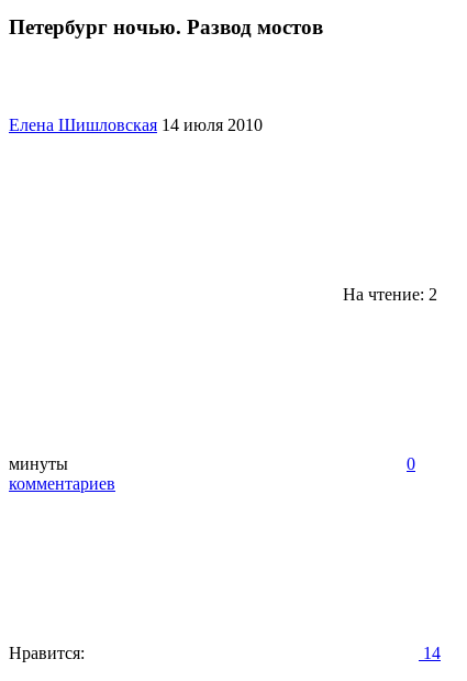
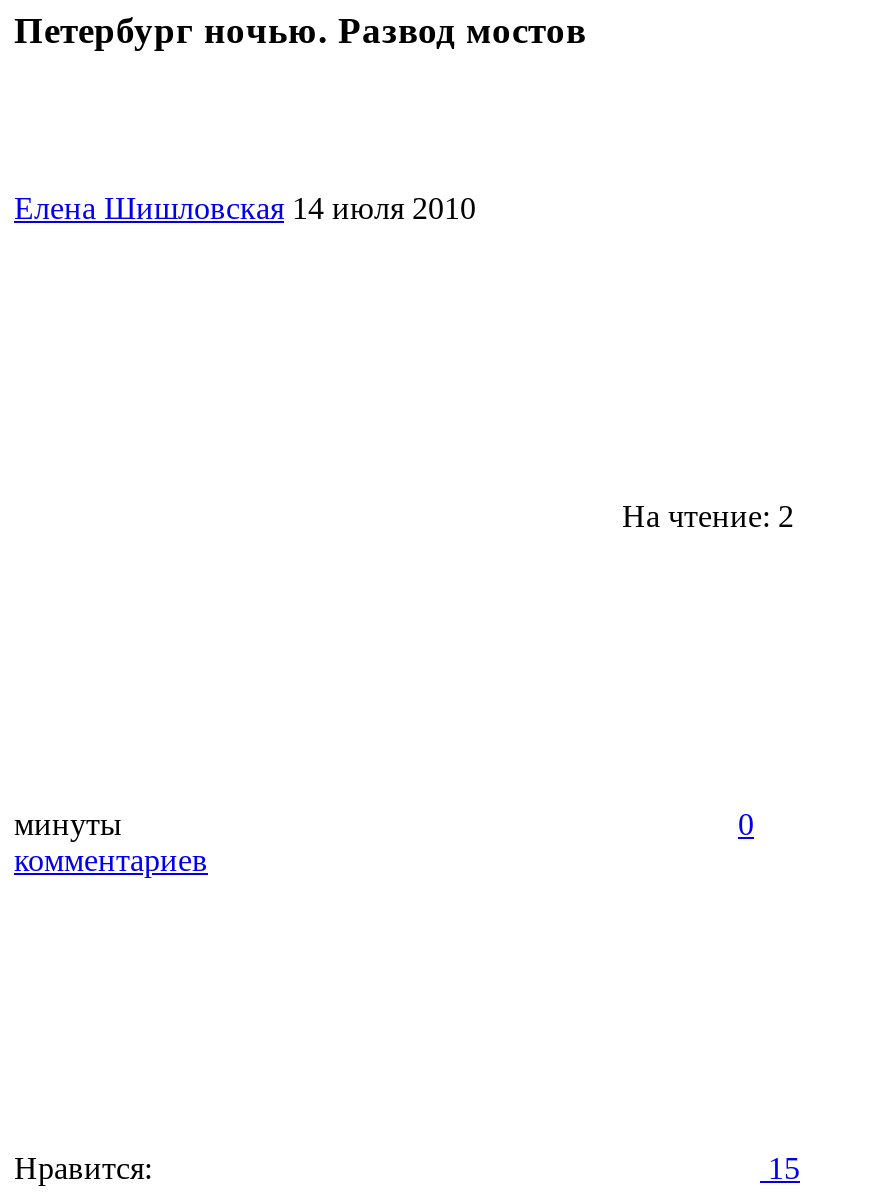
- 14
+ 15
